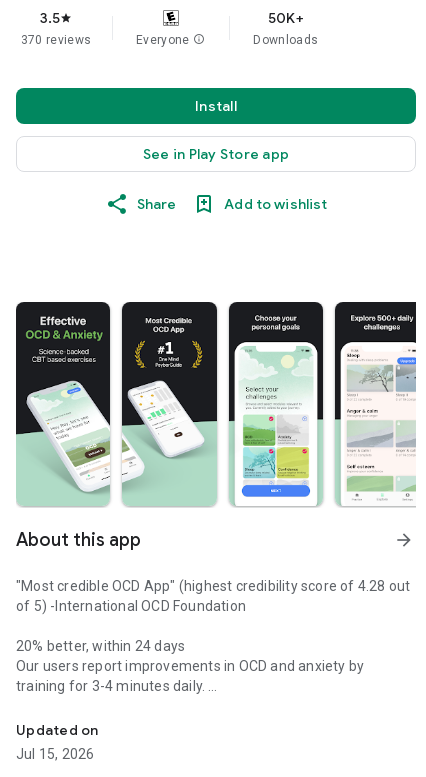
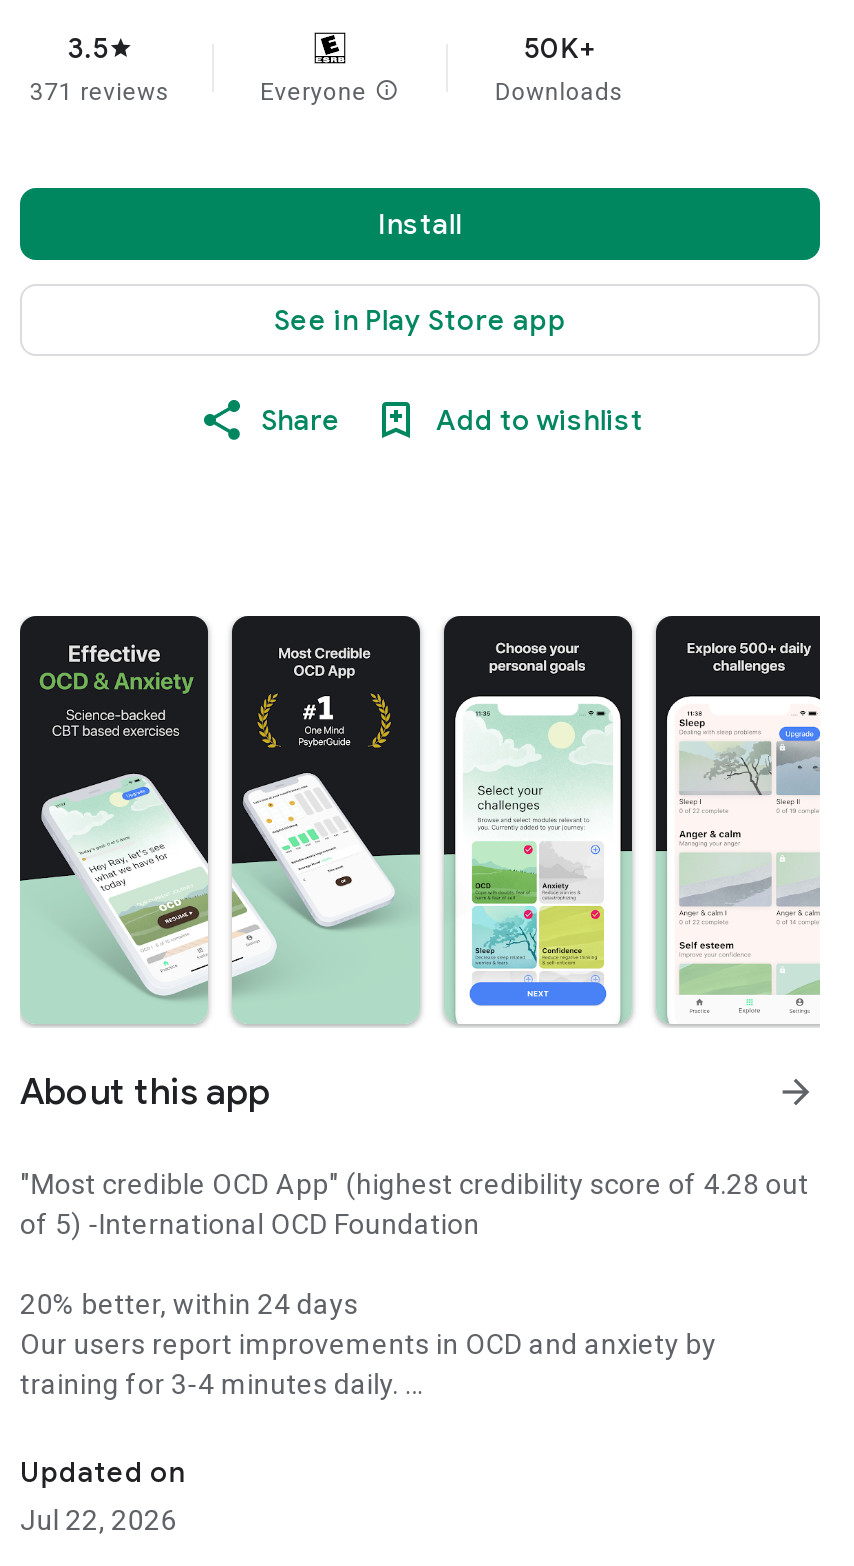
- 370 reviews
+ 371 reviews

- Jul 15, 2026
+ Jul 22, 2026
